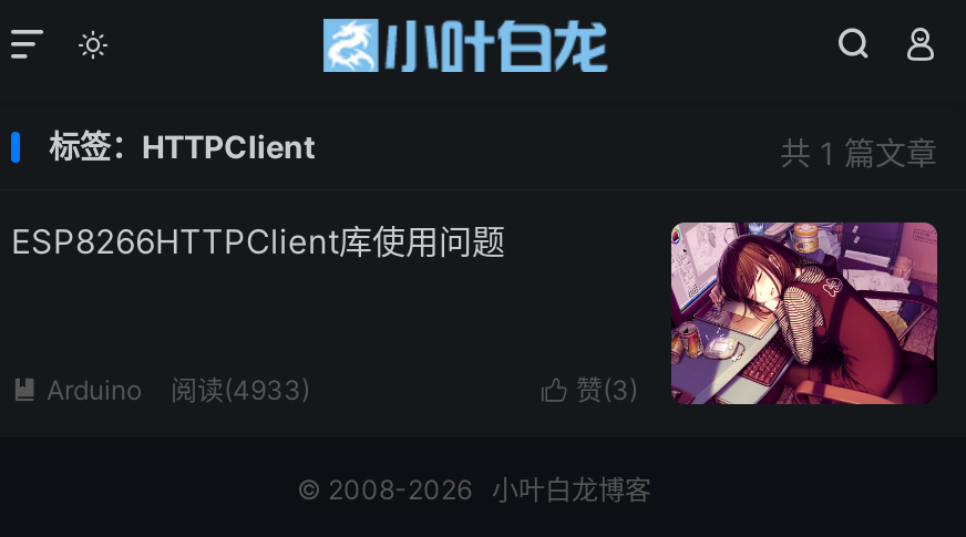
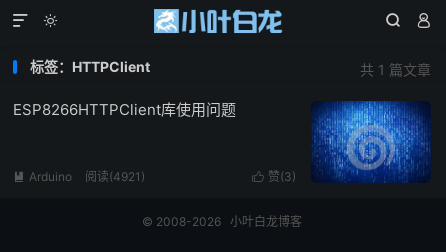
- [image]
+ [image]

- 阅读(4933)
+ 阅读(4921)
